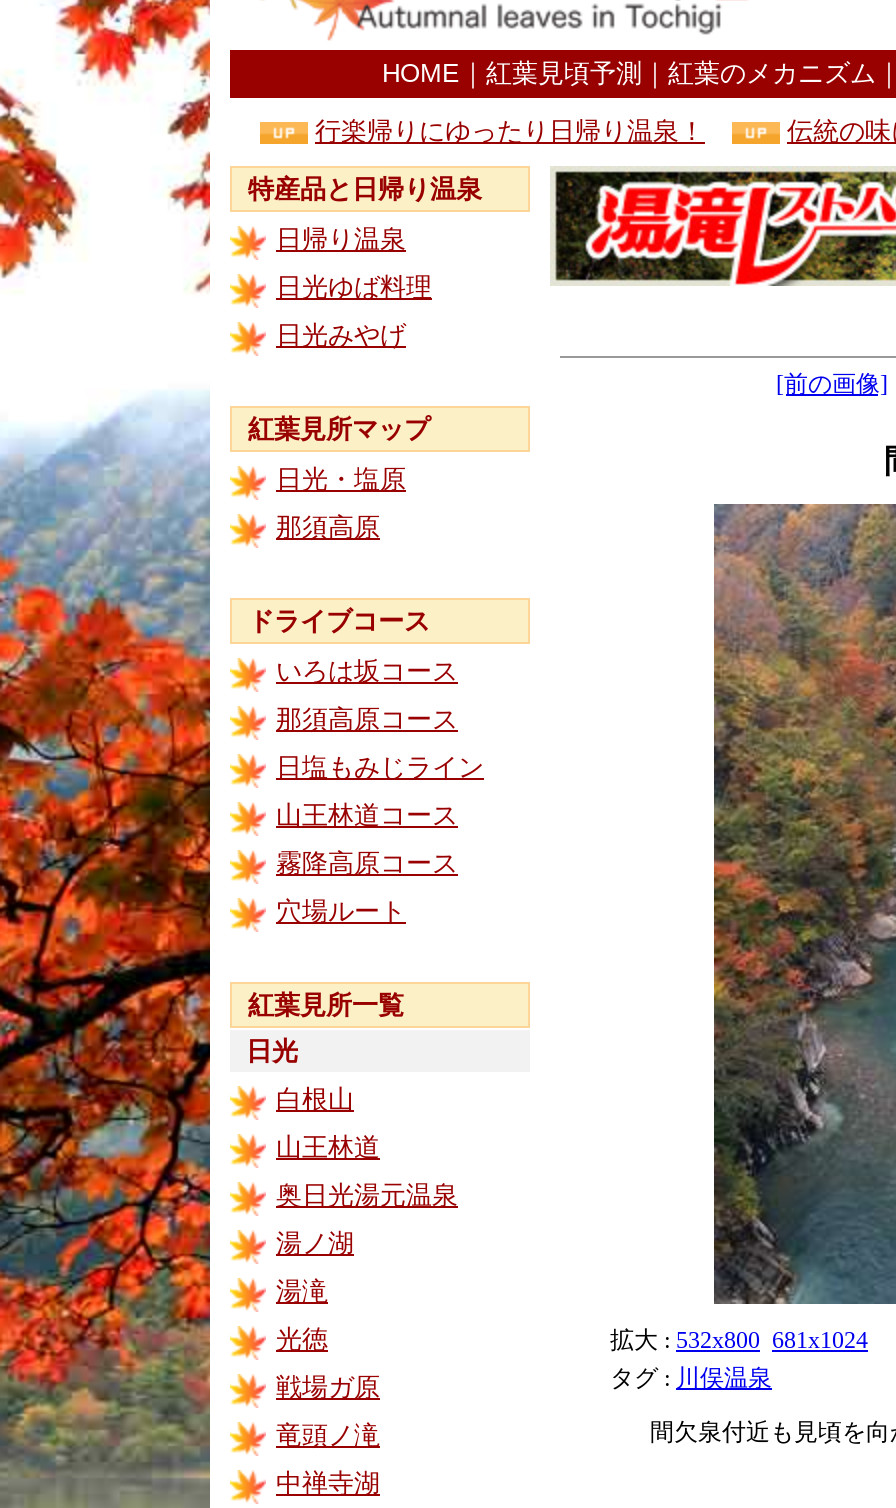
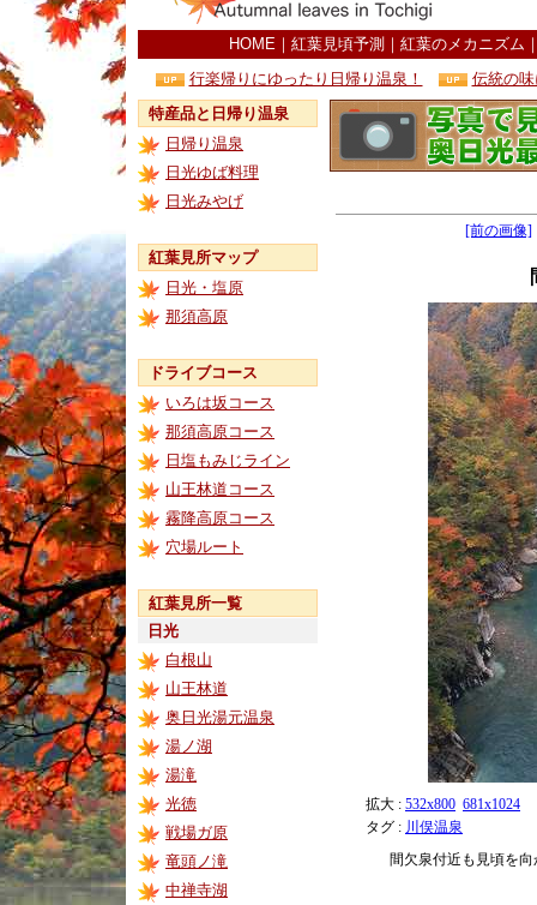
- [image]
+ [image]
